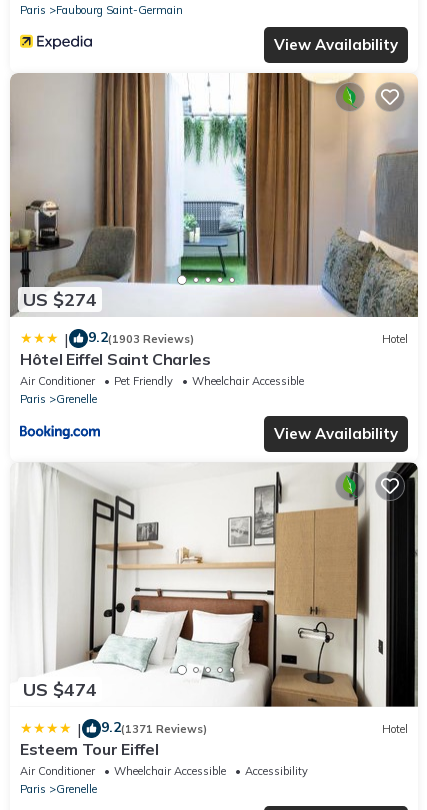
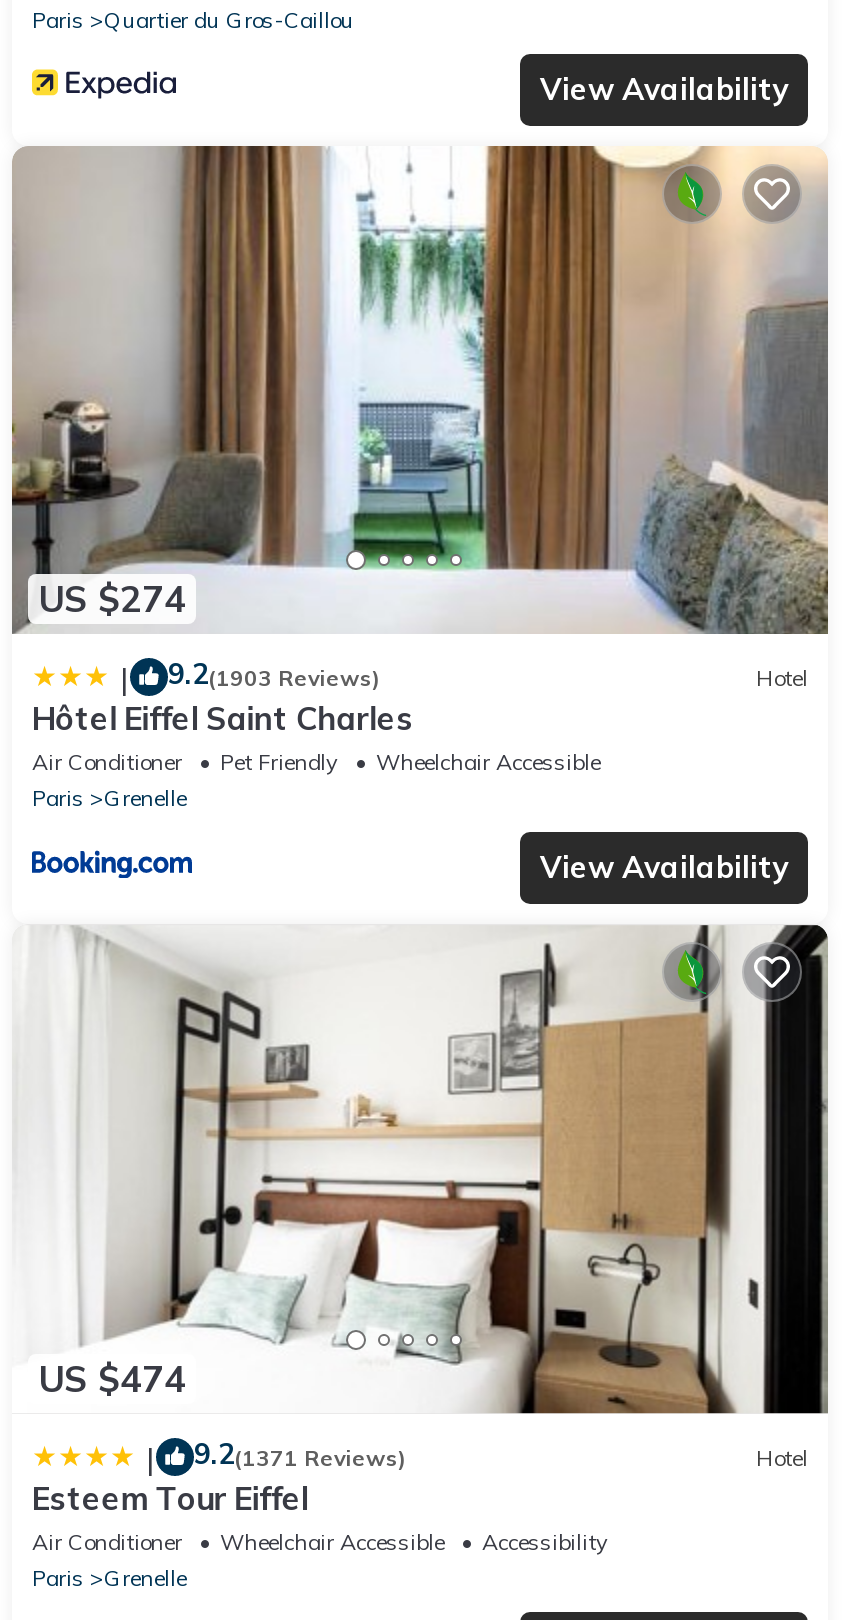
- Faubourg Saint-Germain
+ Quartier du Gros-Caillou
